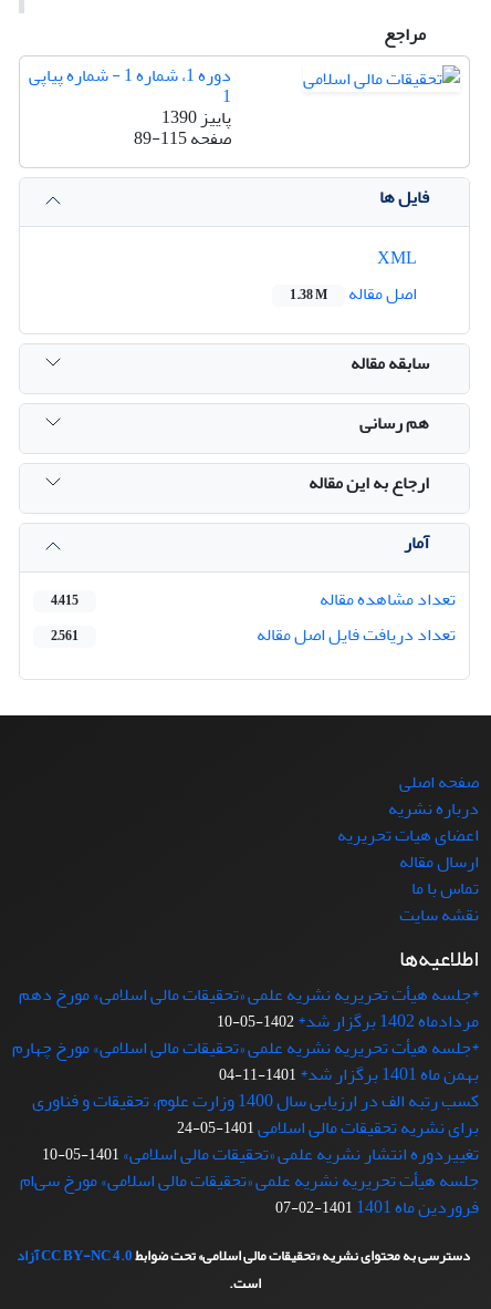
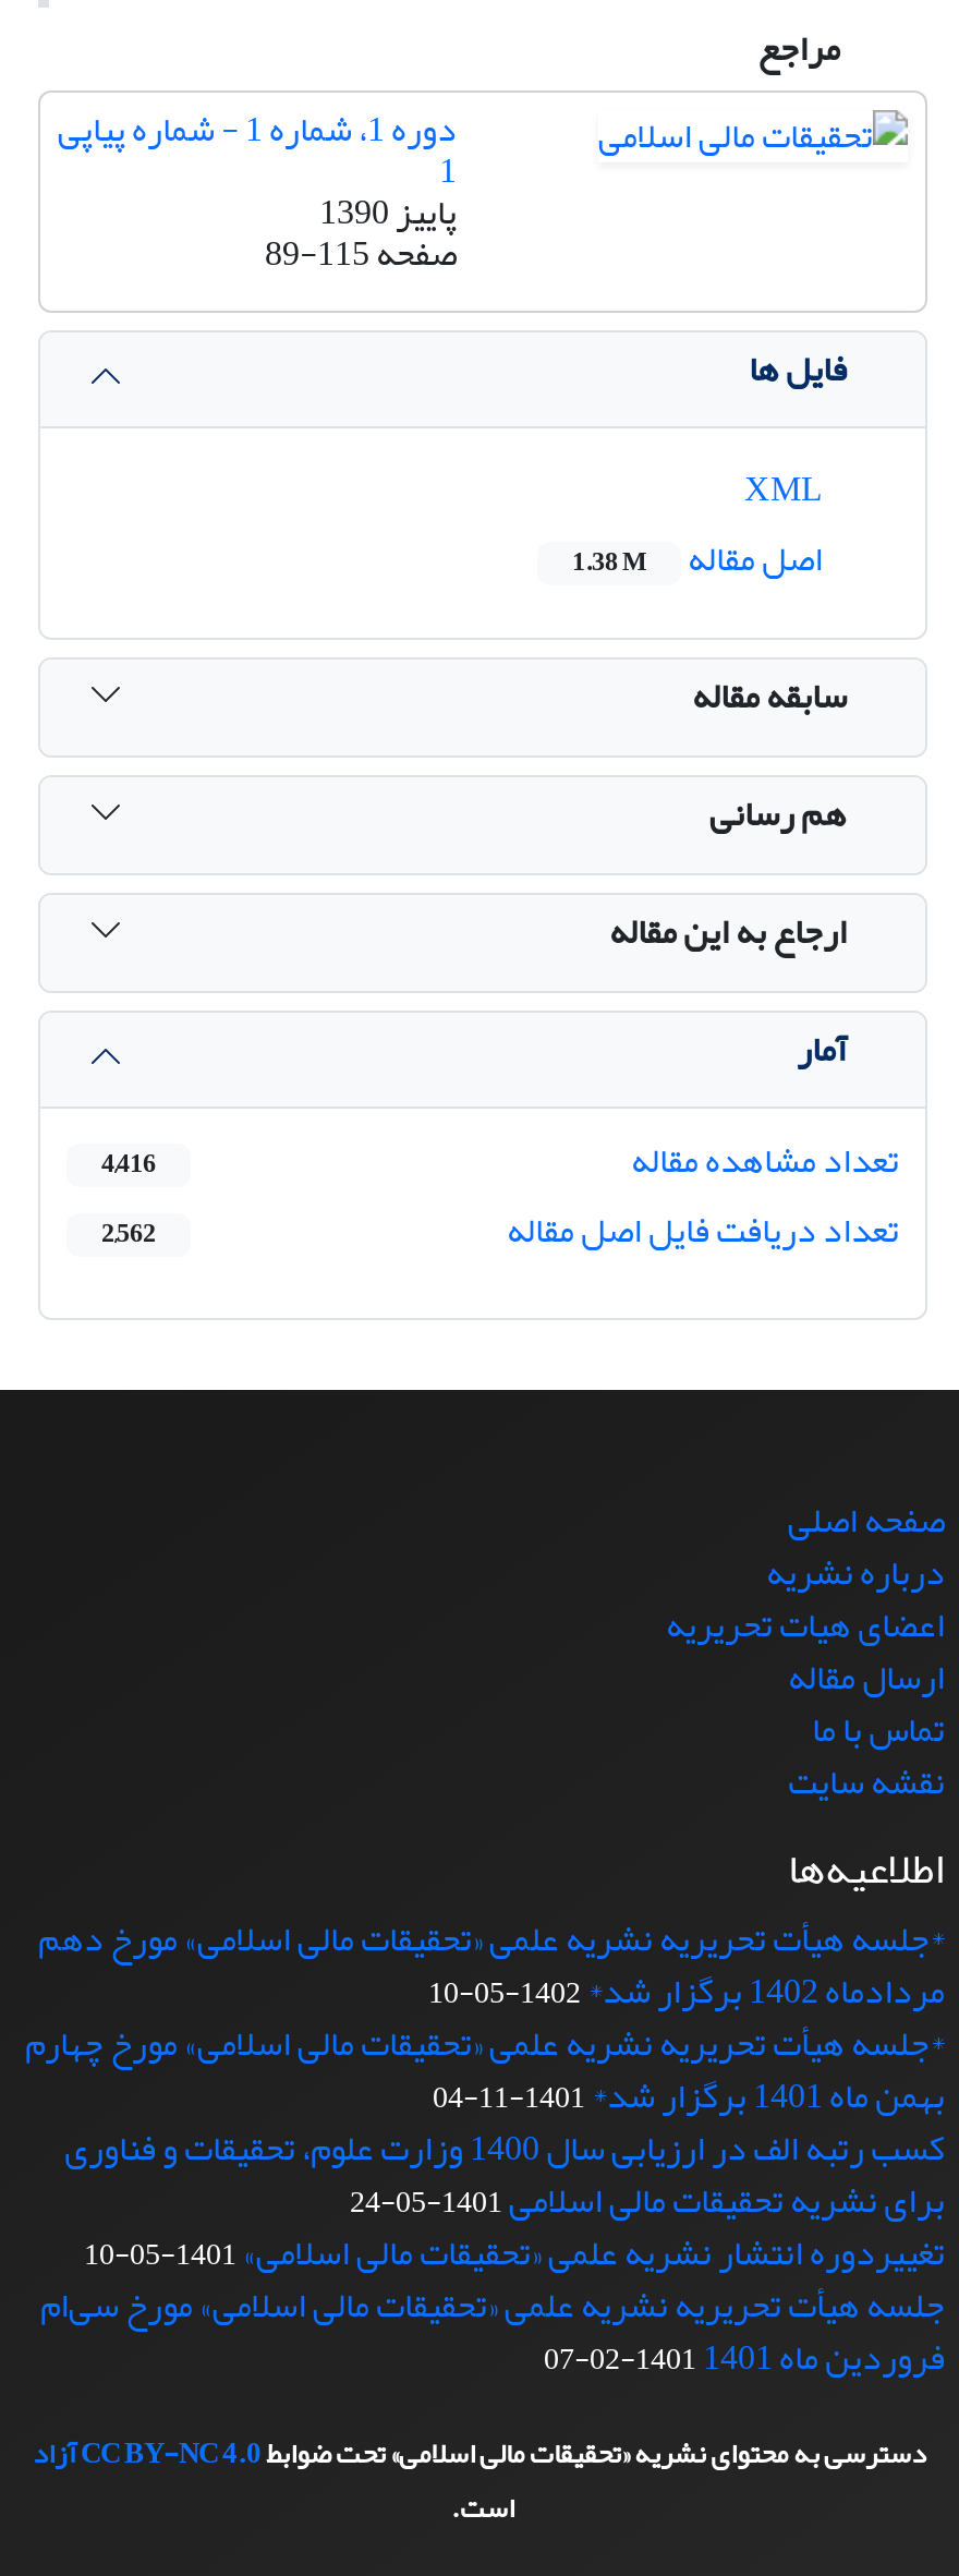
- 4,415
+ 4,416

- 2,561
+ 2,562
